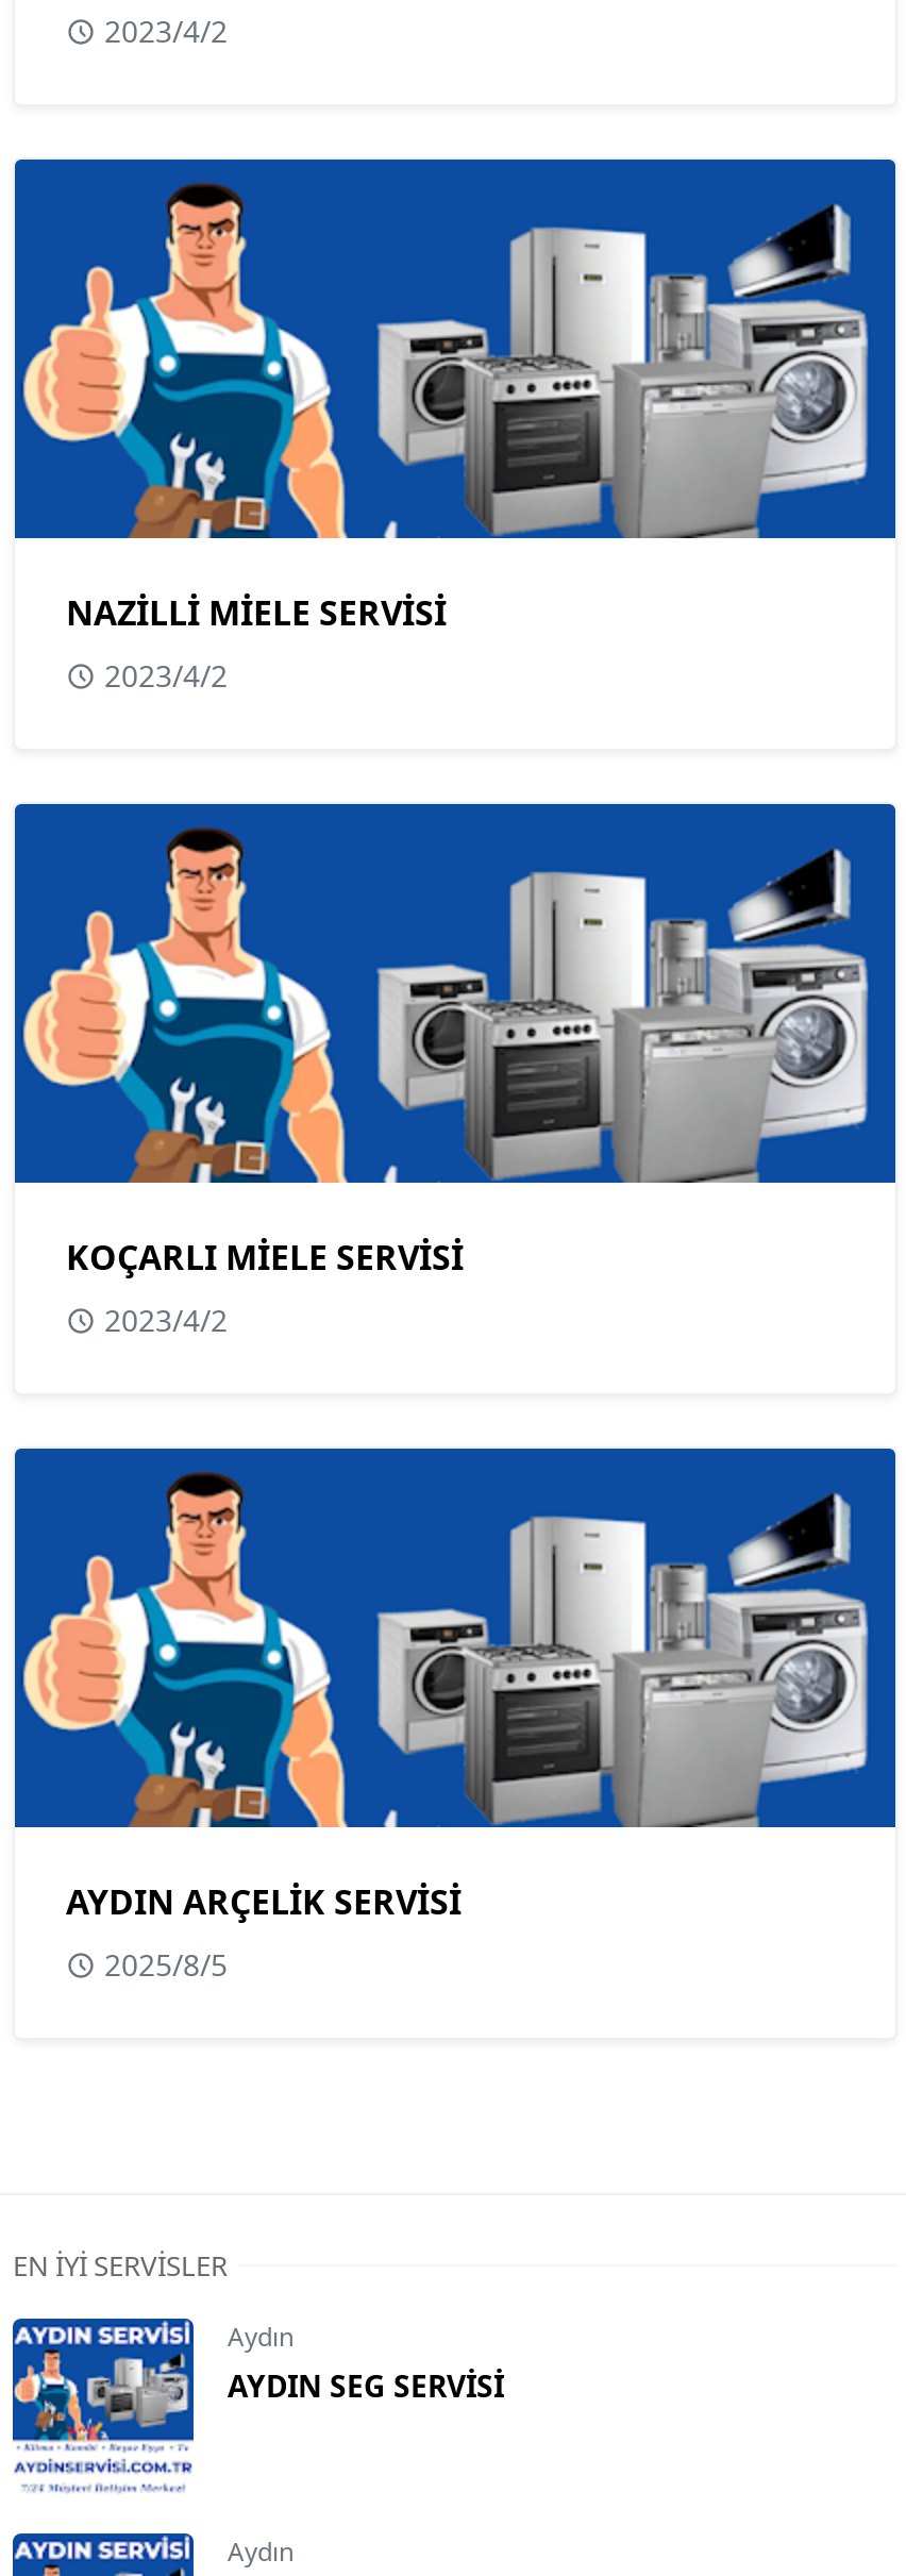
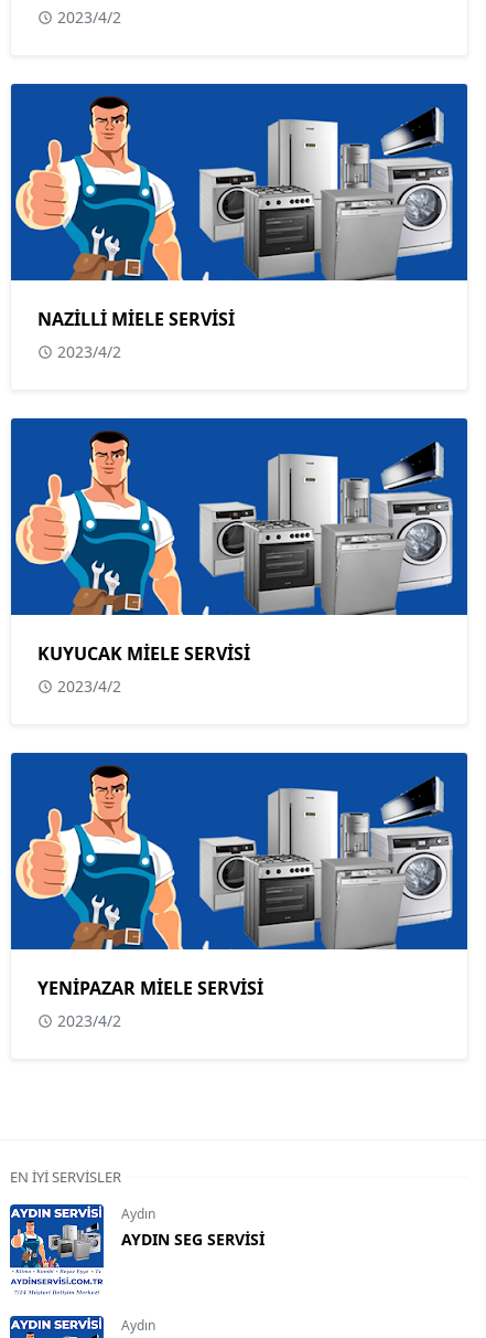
- KOÇARLI MİELE SERVİSİ
+ KUYUCAK MİELE SERVİSİ

- AYDIN ARÇELİK SERVİSİ
+ YENİPAZAR MİELE SERVİSİ

- 2025/8/5
+ 2023/4/2
